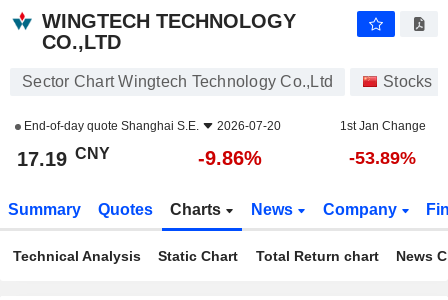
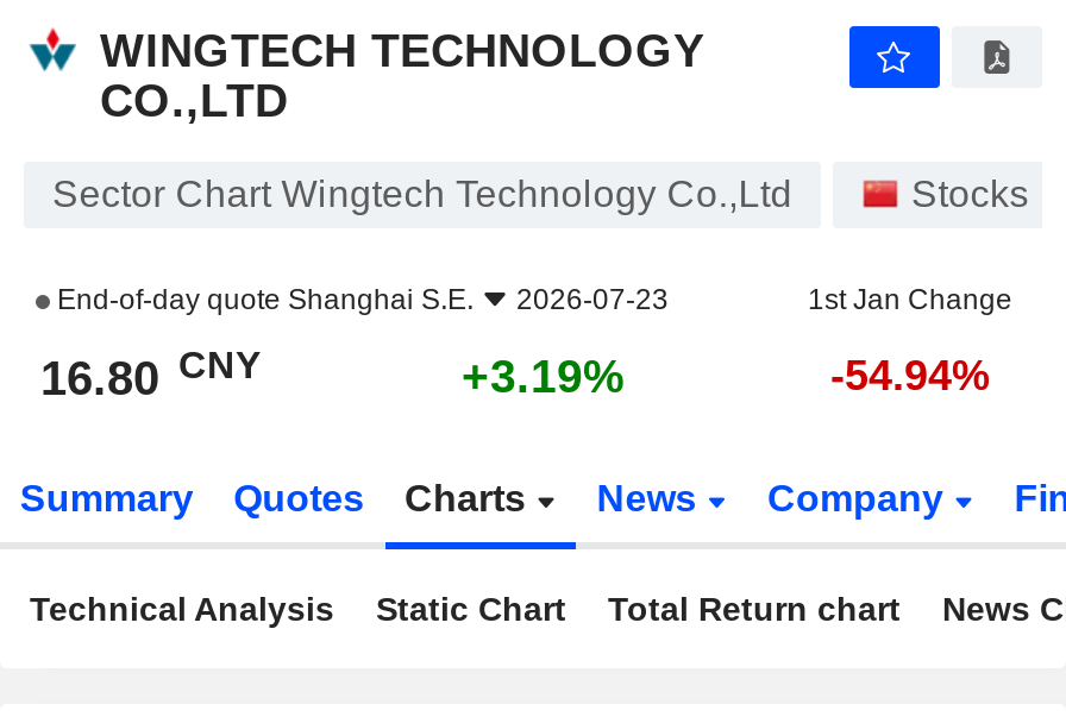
- End-of-day quote Shanghai S.E. 2026-07-20
+ End-of-day quote Shanghai S.E. 2026-07-23

- 17.19 CNY
+ 16.80 CNY

- -9.86%
+ +3.19%

- -53.89%
+ -54.94%
